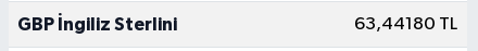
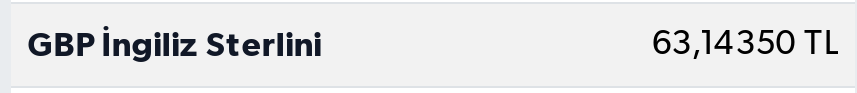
- 63,44180 TL
+ 63,14350 TL
